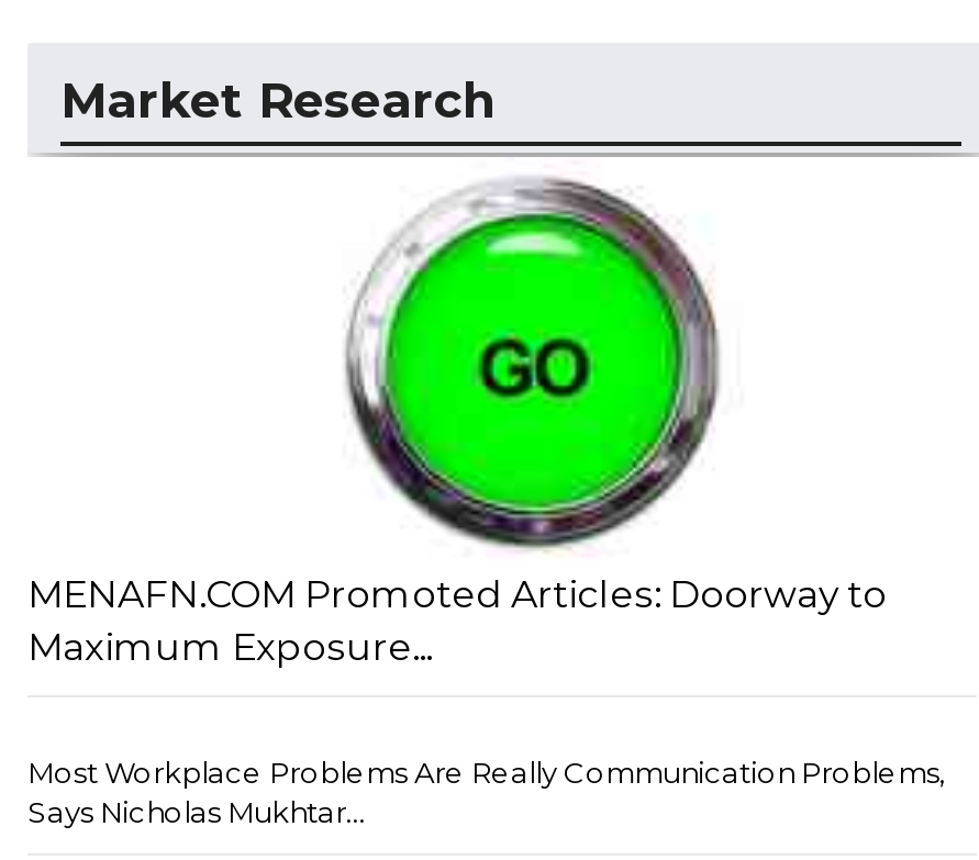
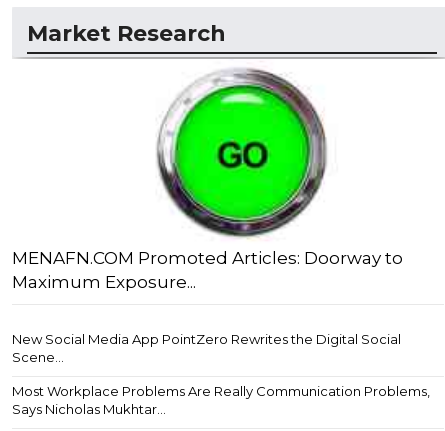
+ New Social Media App PointZero Rewrites the Digital Social
+ Scene...
